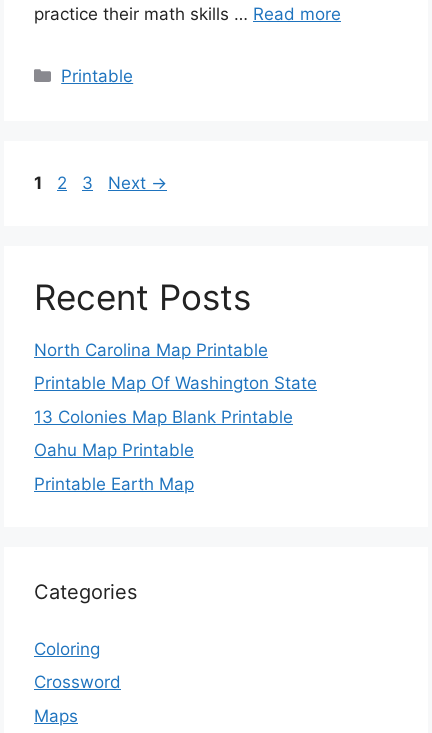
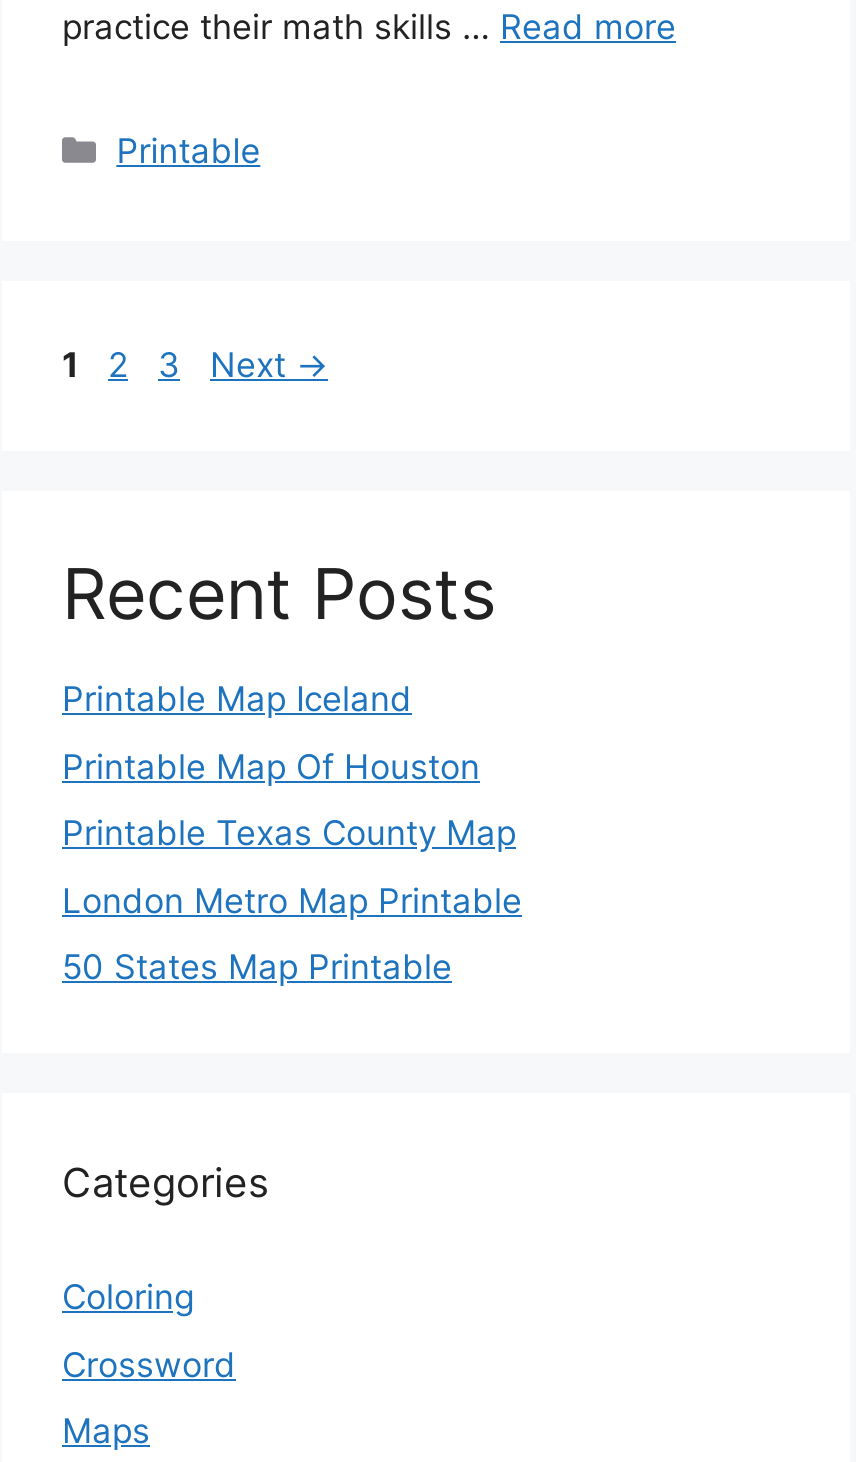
- North Carolina Map Printable
+ Printable Map Iceland

- Printable Map Of Washington State
+ Printable Map Of Houston

- 13 Colonies Map Blank Printable
+ Printable Texas County Map

- Oahu Map Printable
+ London Metro Map Printable

- Printable Earth Map
+ 50 States Map Printable
